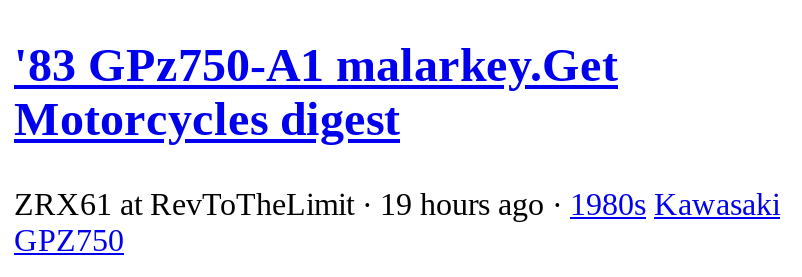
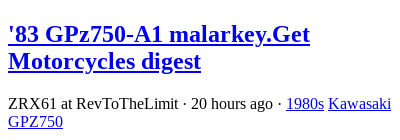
- ZRX61 at RevToTheLimit · 19 hours ago · 1980s Kawasaki
+ ZRX61 at RevToTheLimit · 20 hours ago · 1980s Kawasaki
